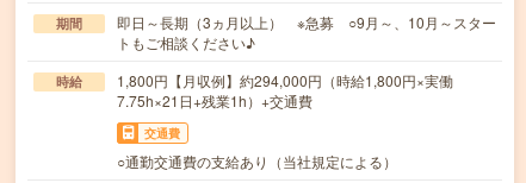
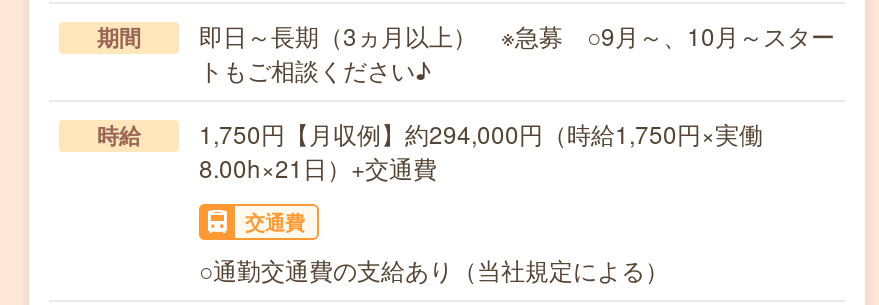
- 1,800円【月収例】約294,000円（時給1,800円×実働
- 7.75h×21日+残業1h）+交通費
+ 1,750円【月収例】約294,000円（時給1,750円×実働
+ 8.00h×21日）+交通費
